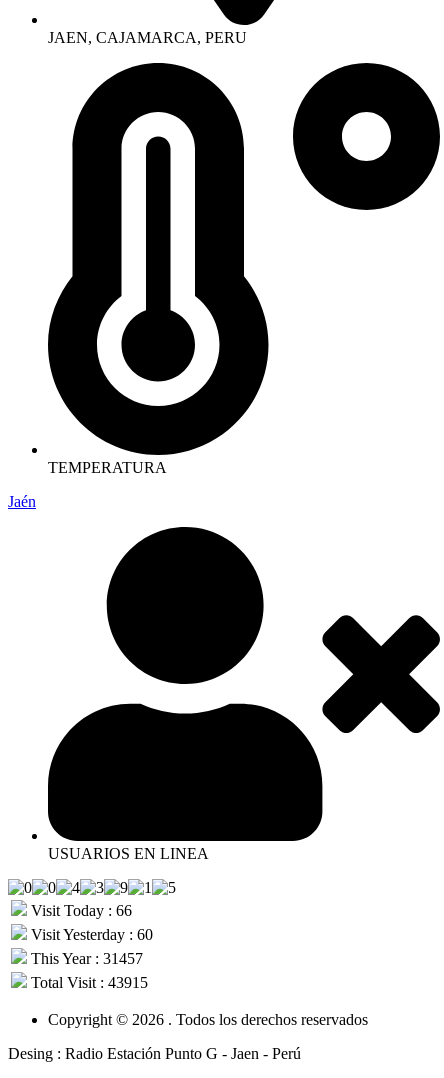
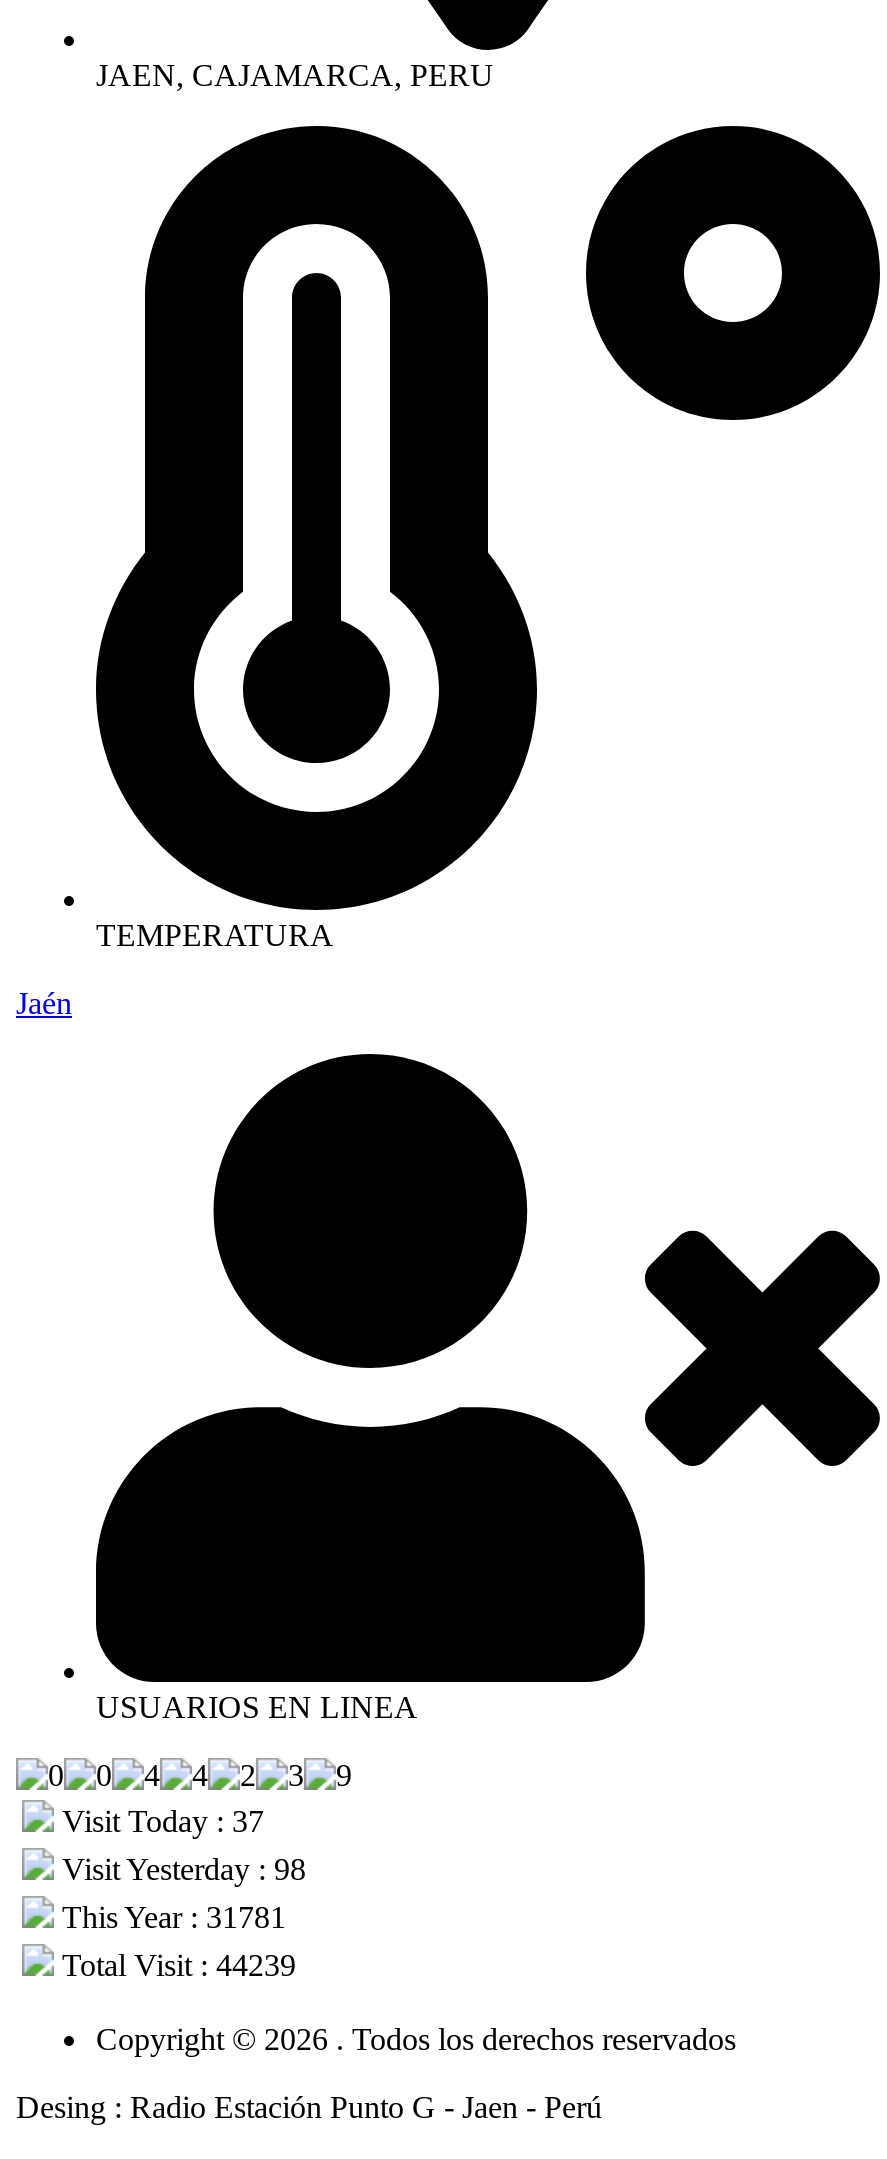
- Visit Today : 66
+ Visit Today : 37

- Visit Yesterday : 60
+ Visit Yesterday : 98

- This Year : 31457
+ This Year : 31781

- Total Visit : 43915
+ Total Visit : 44239
